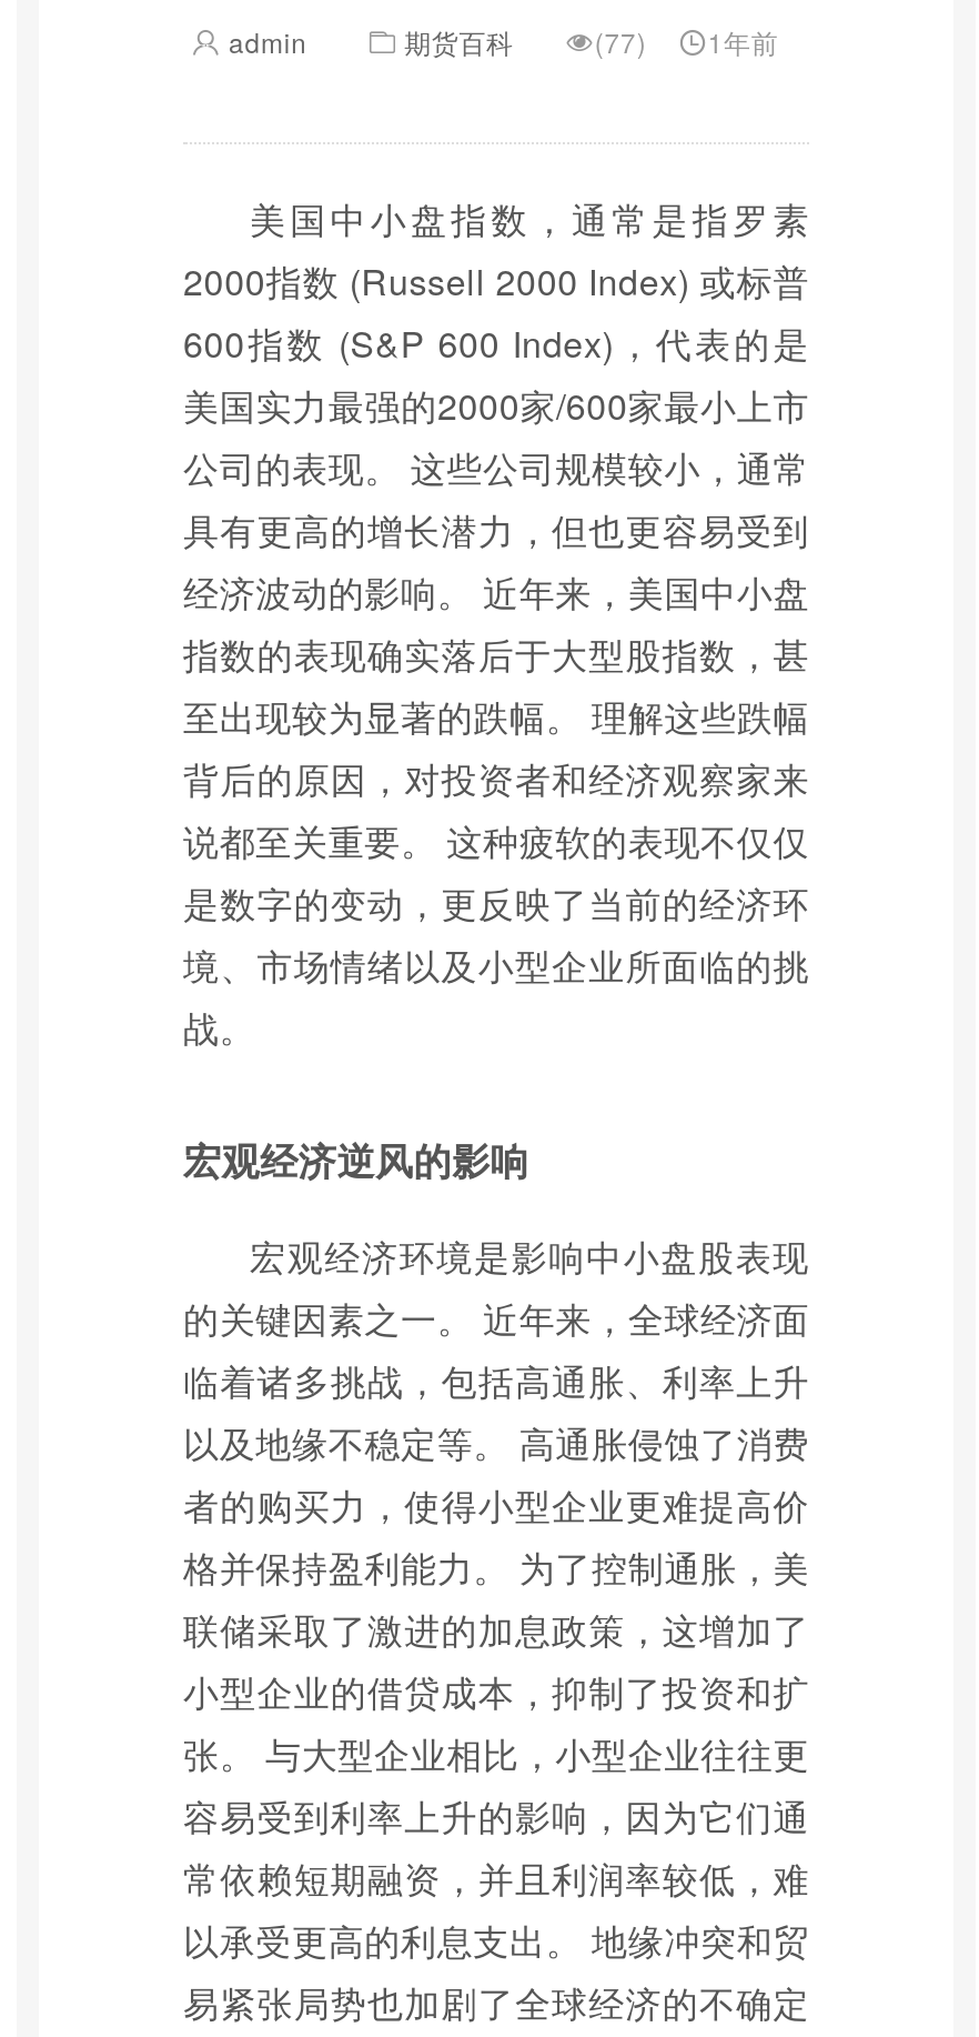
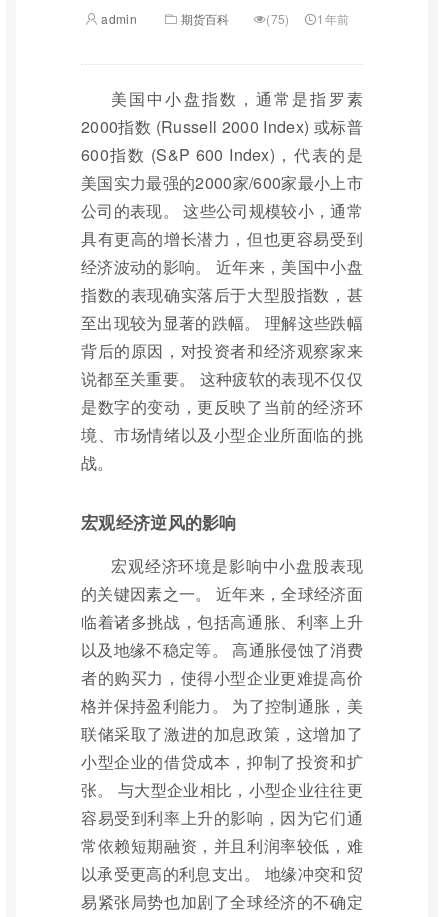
- (77) 1年前
+ (75) 1年前
